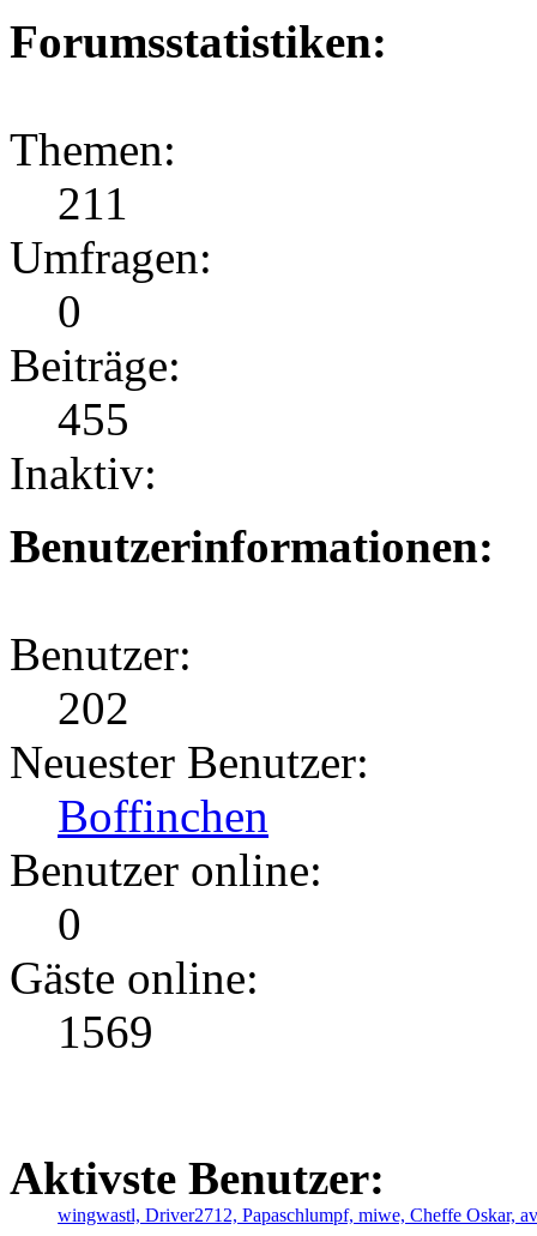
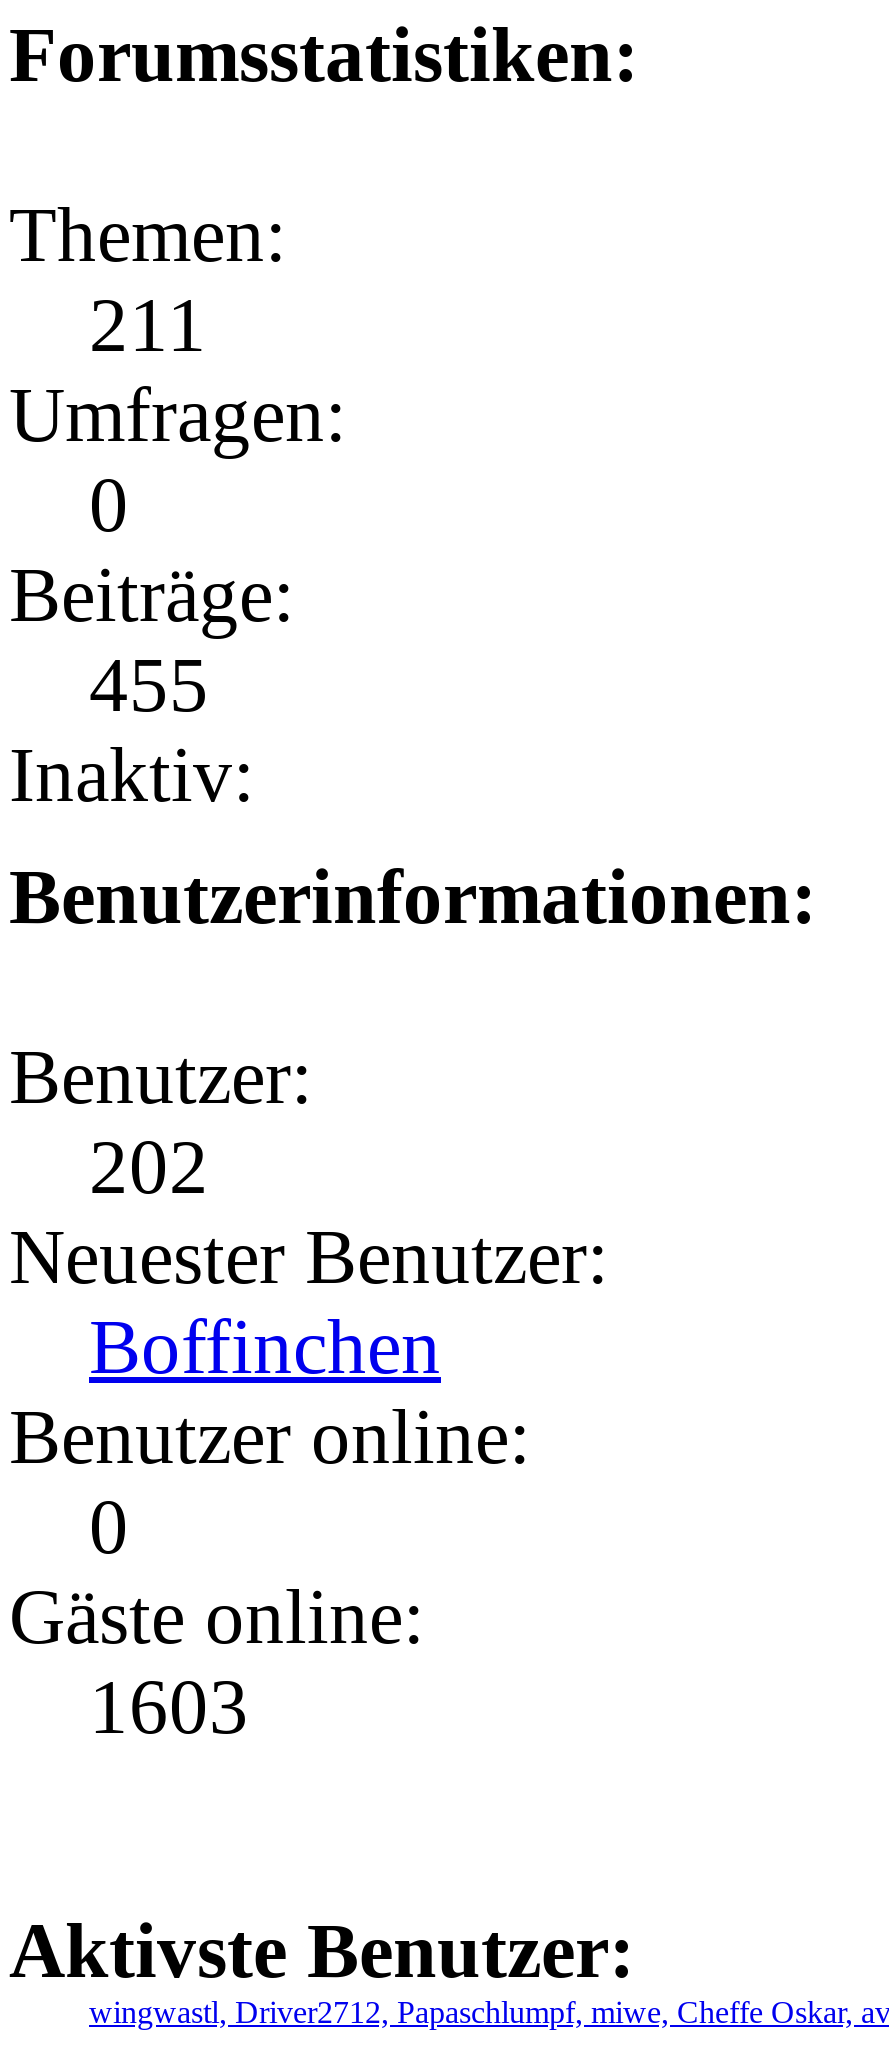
- 1569
+ 1603
